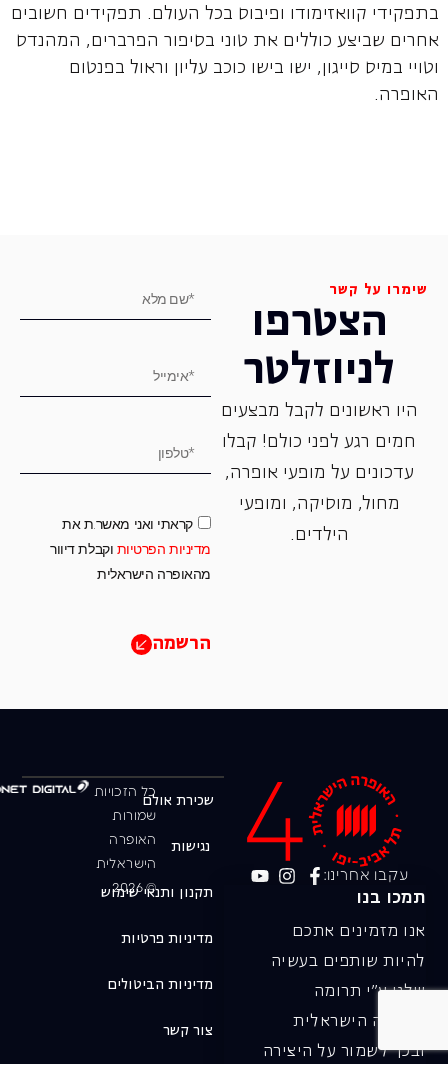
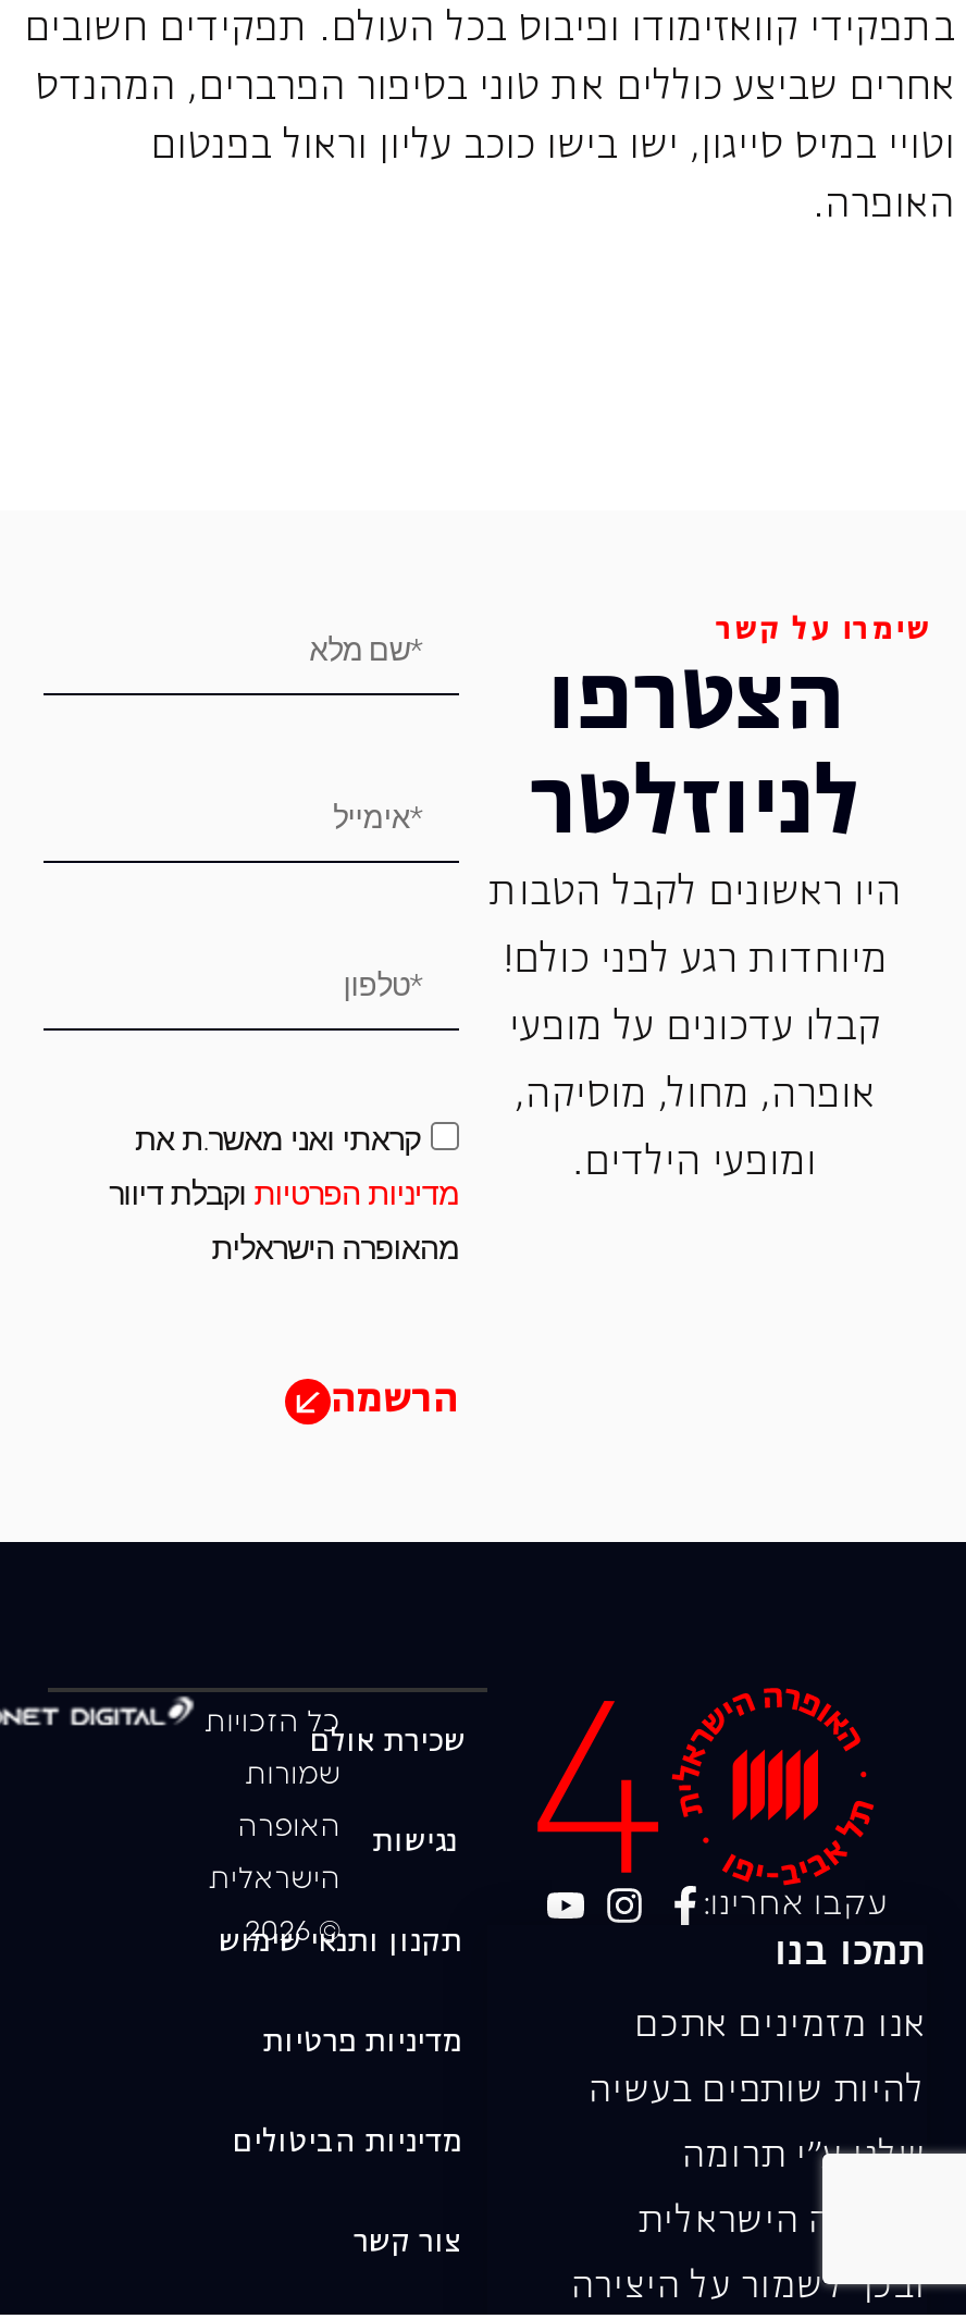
- היו ראשונים לקבל מבצעים
+ היו ראשונים לקבל הטבות

- חמים רגע לפני כולם! קבלו
+ מיוחדות רגע לפני כולם!

- עדכונים על מופעי אופרה,
+ קבלו עדכונים על מופעי

- מחול, מוסיקה, ומופעי
+ אופרה, מחול, מוסיקה,

- הילדים.
+ ומופעי הילדים.
